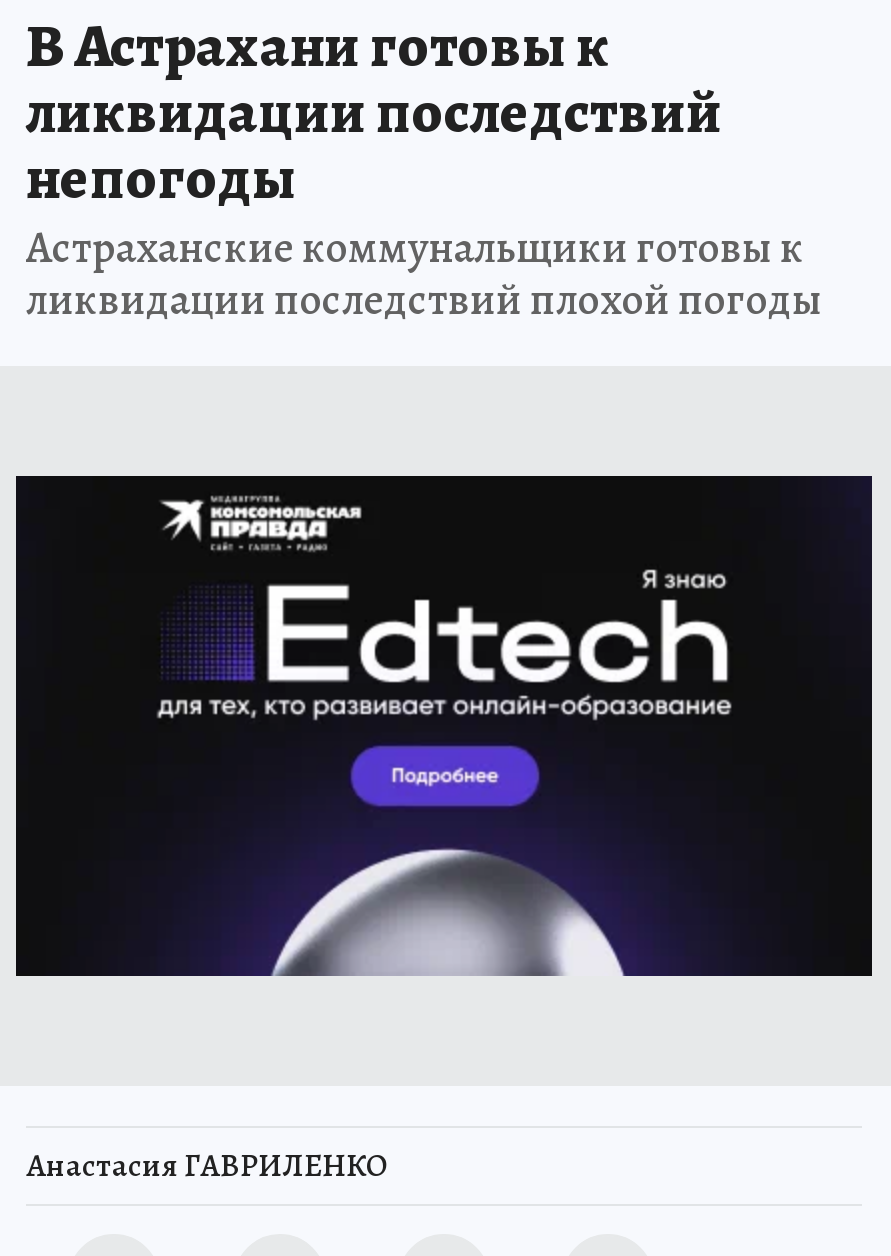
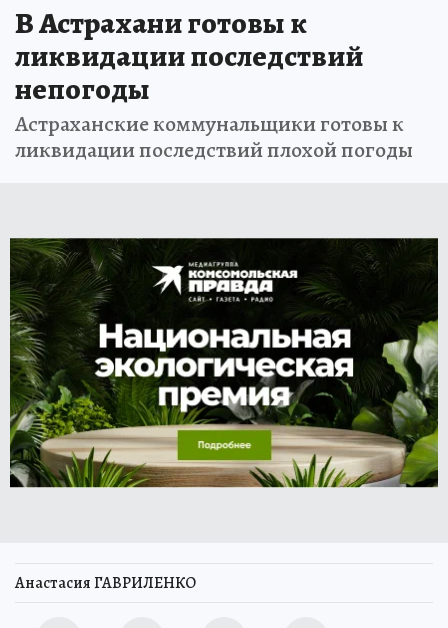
- [image]
+ [image]
